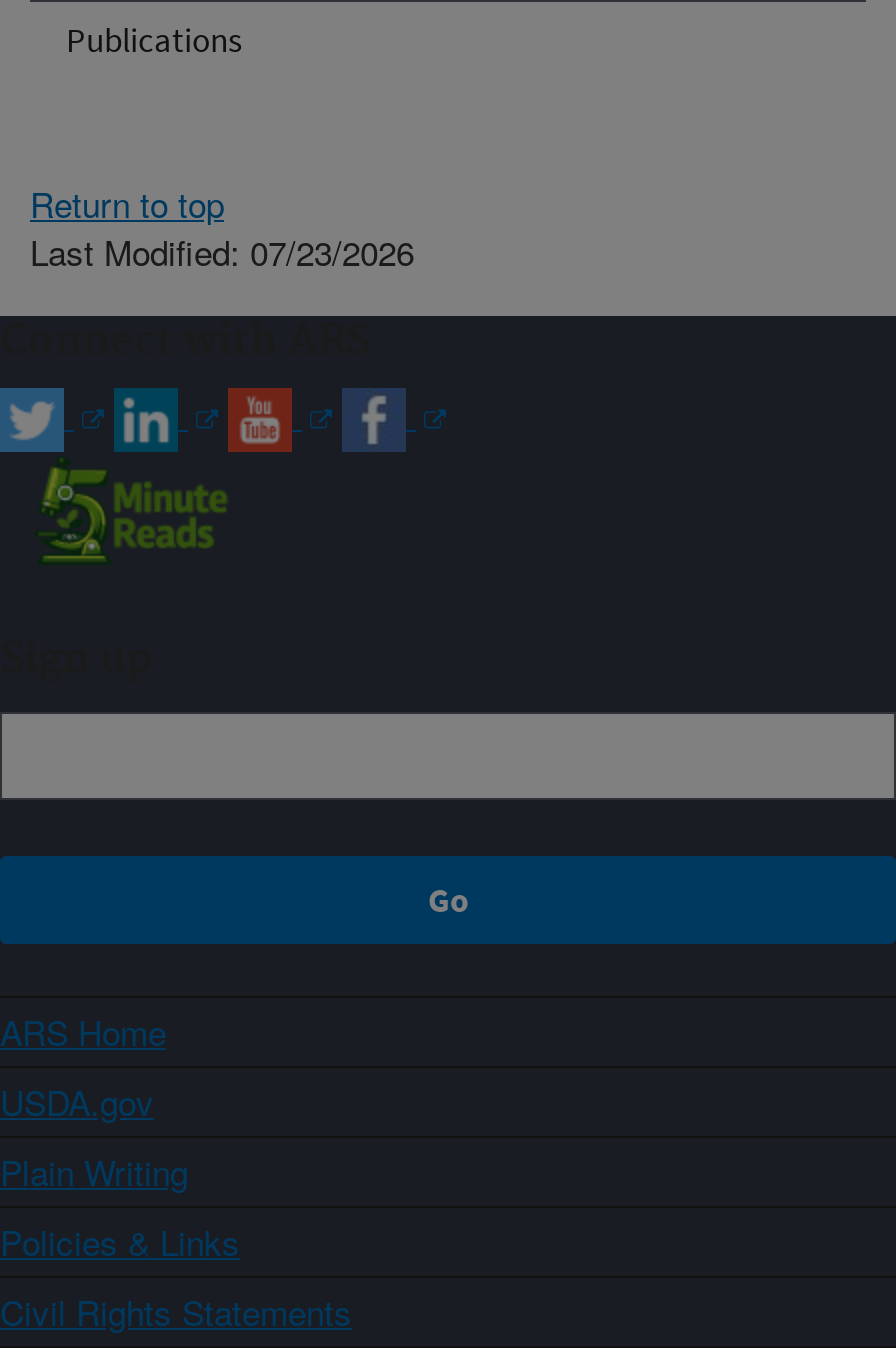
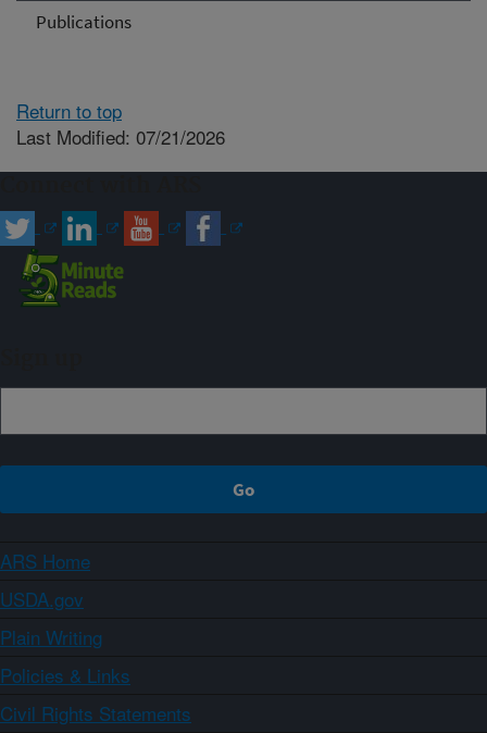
- Last Modified: 07/23/2026
+ Last Modified: 07/21/2026
